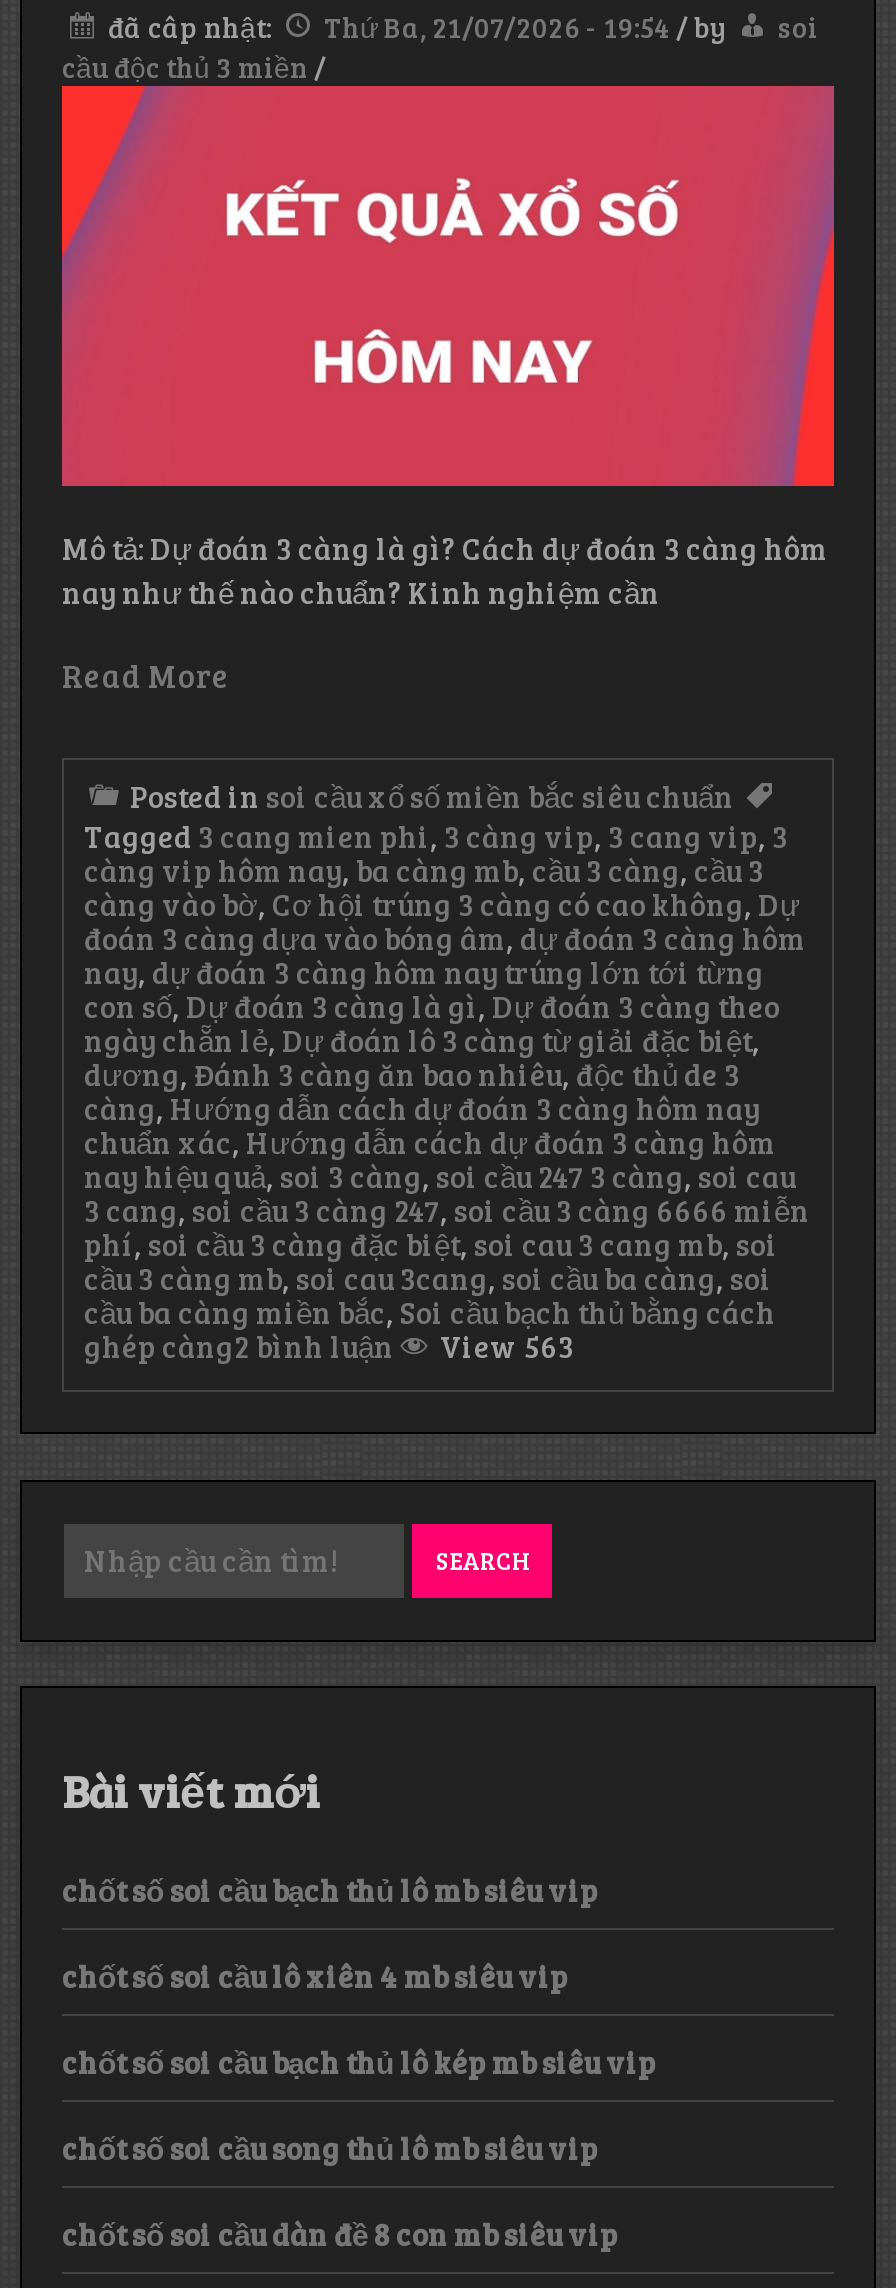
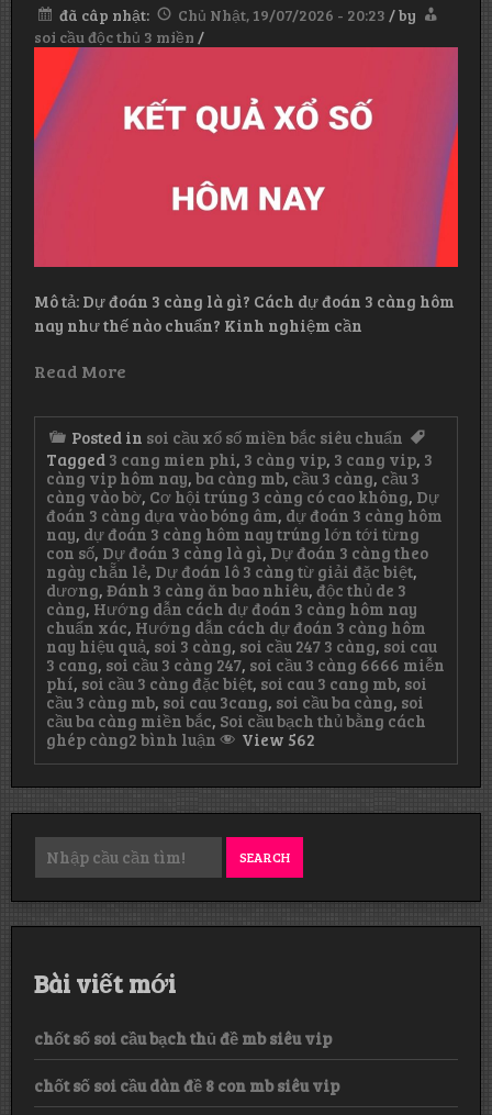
- Thứ Ba, 21/07/2026 - 19:54 /by
- soi
- cầu độc thủ 3 miền /
+ Chủ Nhật, 19/07/2026 - 20:23 /by
+ soi cầu độc thủ 3 miền /

- ghép càng2 bình luận ở View 563
+ ghép càng2 bình luận ở View 562

- chốt số soi cầu bạch thủ lô mb siêu vip
- chốt số soi cầu lô xiên 4 mb siêu vip
- chốt số soi cầu bạch thủ lô kép mb siêu vip
- chốt số soi cầu song thủ lô mb siêu vip
+ chốt số soi cầu bạch thủ đề mb siêu vip
